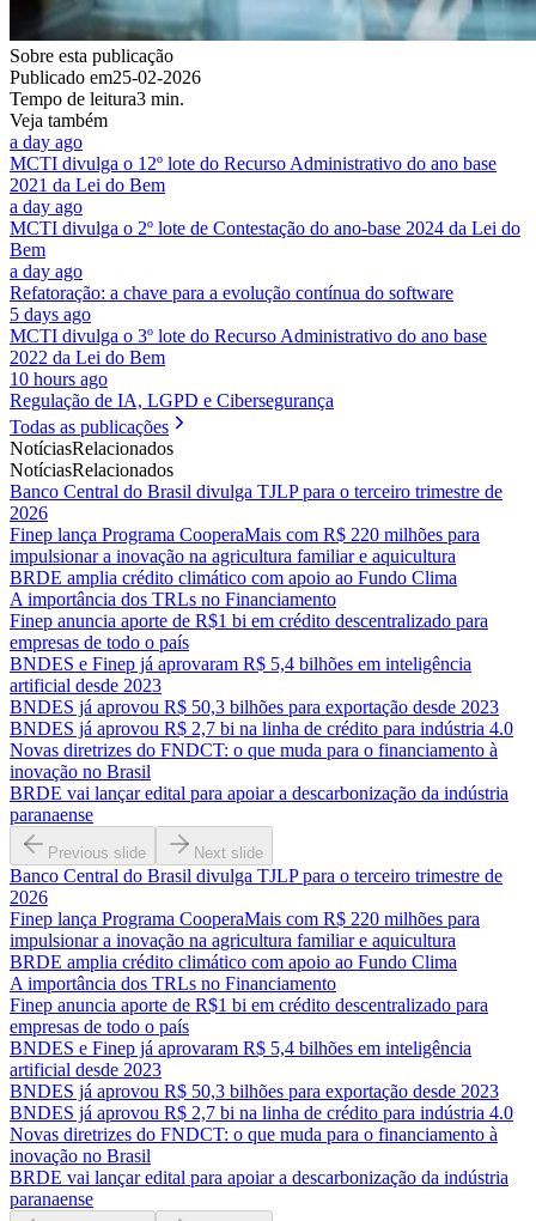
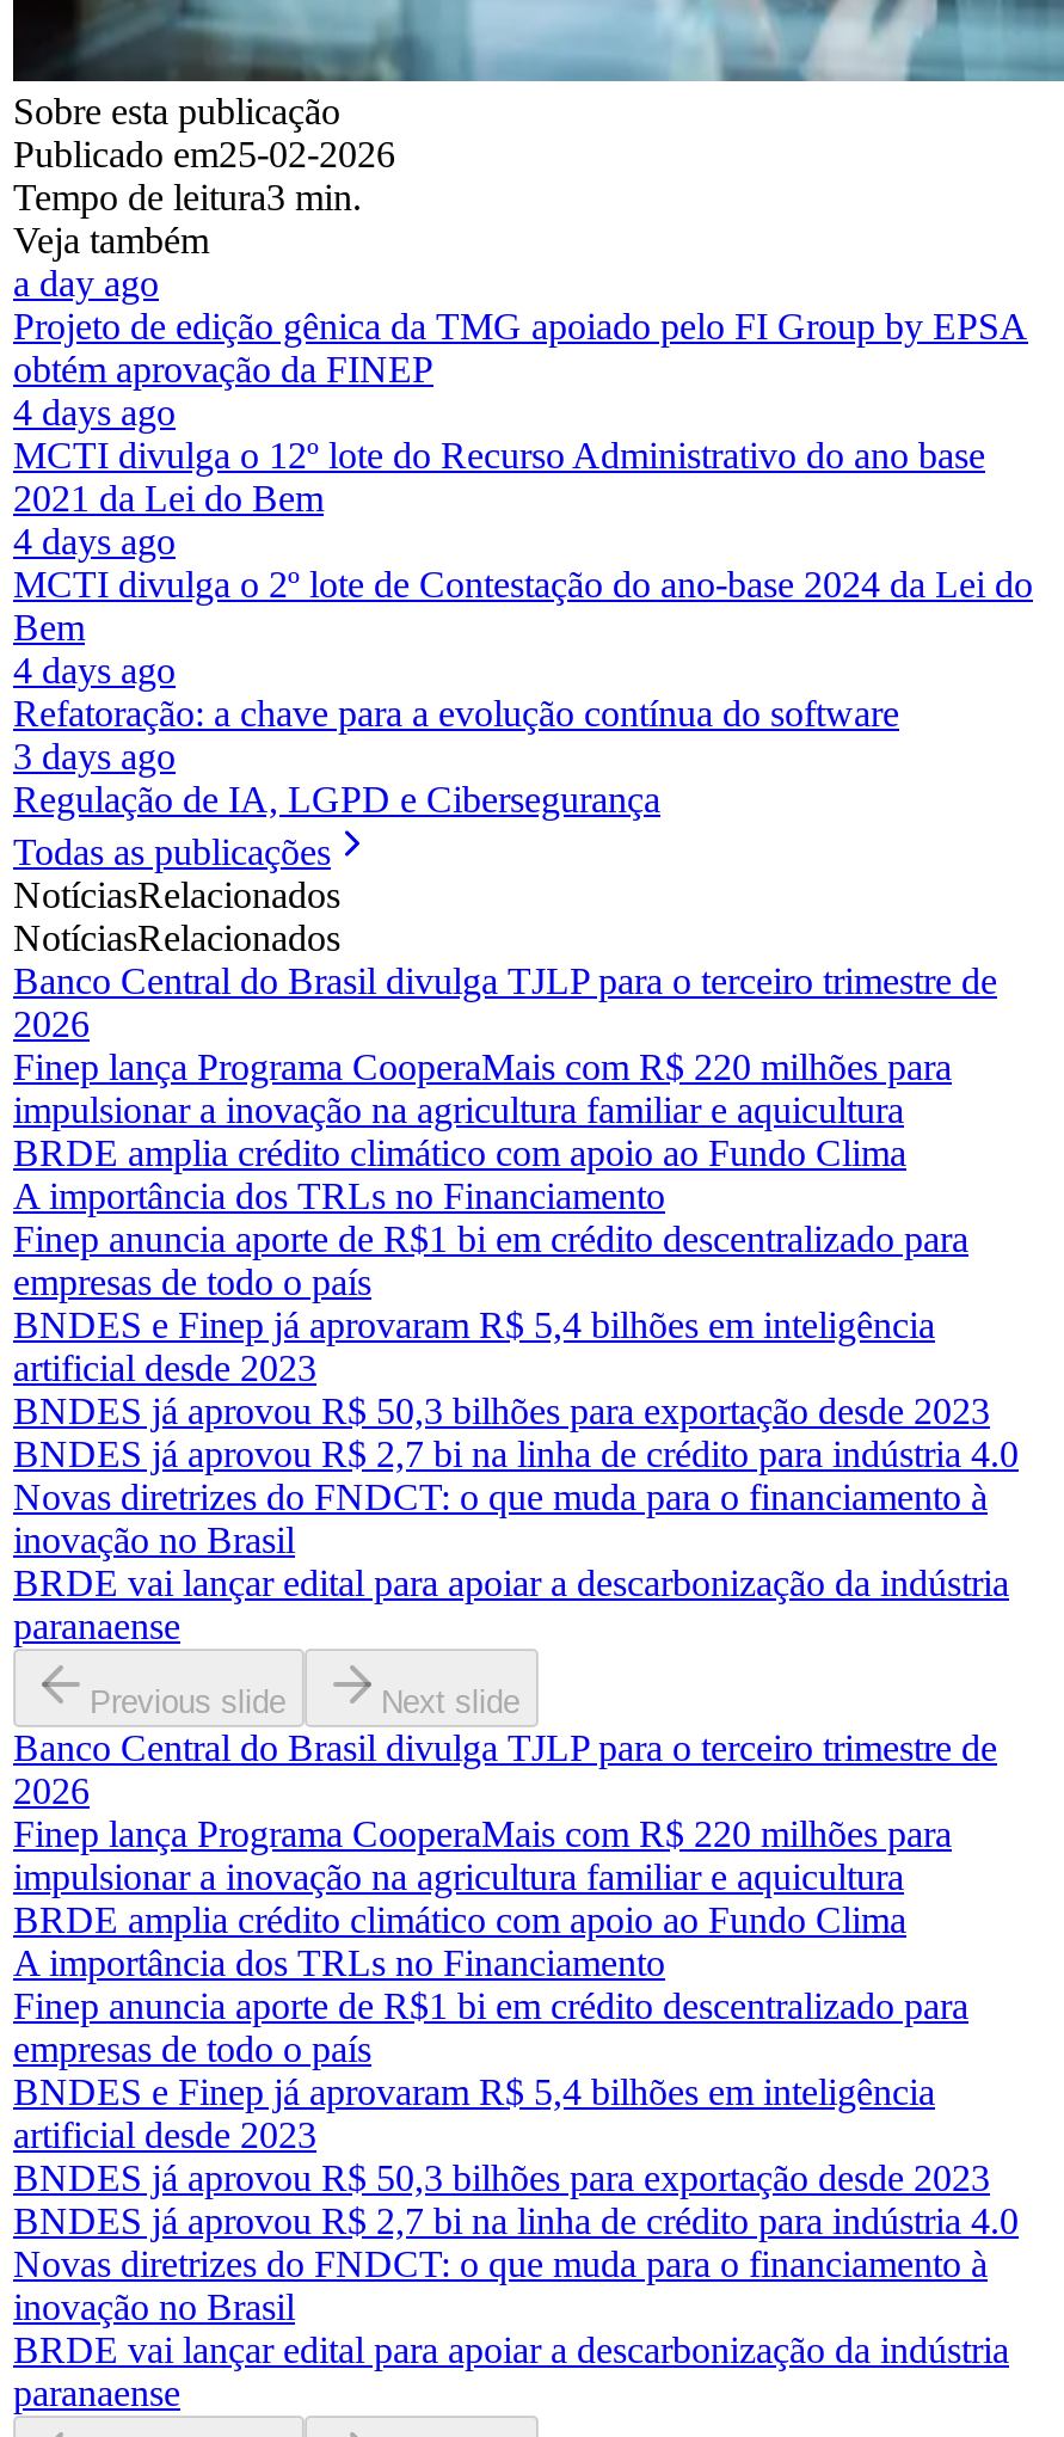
+ Projeto de edição gênica da TMG apoiado pelo FI Group by EPSA
+ obtém aprovação da FINEP
+ 4 days ago

moved down: MCTI divulga o 12º lote do Recurso Administrativo do ano base | 2021 da Lei do Bem

- a day ago
+ 4 days ago

moved down: MCTI divulga o 2º lote de Contestação do ano-base 2024 da Lei do | Bem

- a day ago
+ 4 days ago

moved down: Refatoração: a chave para a evolução contínua do software

- 5 days ago
- MCTI divulga o 3º lote do Recurso Administrativo do ano base
- 2022 da Lei do Bem
- 10 hours ago
+ 3 days ago
